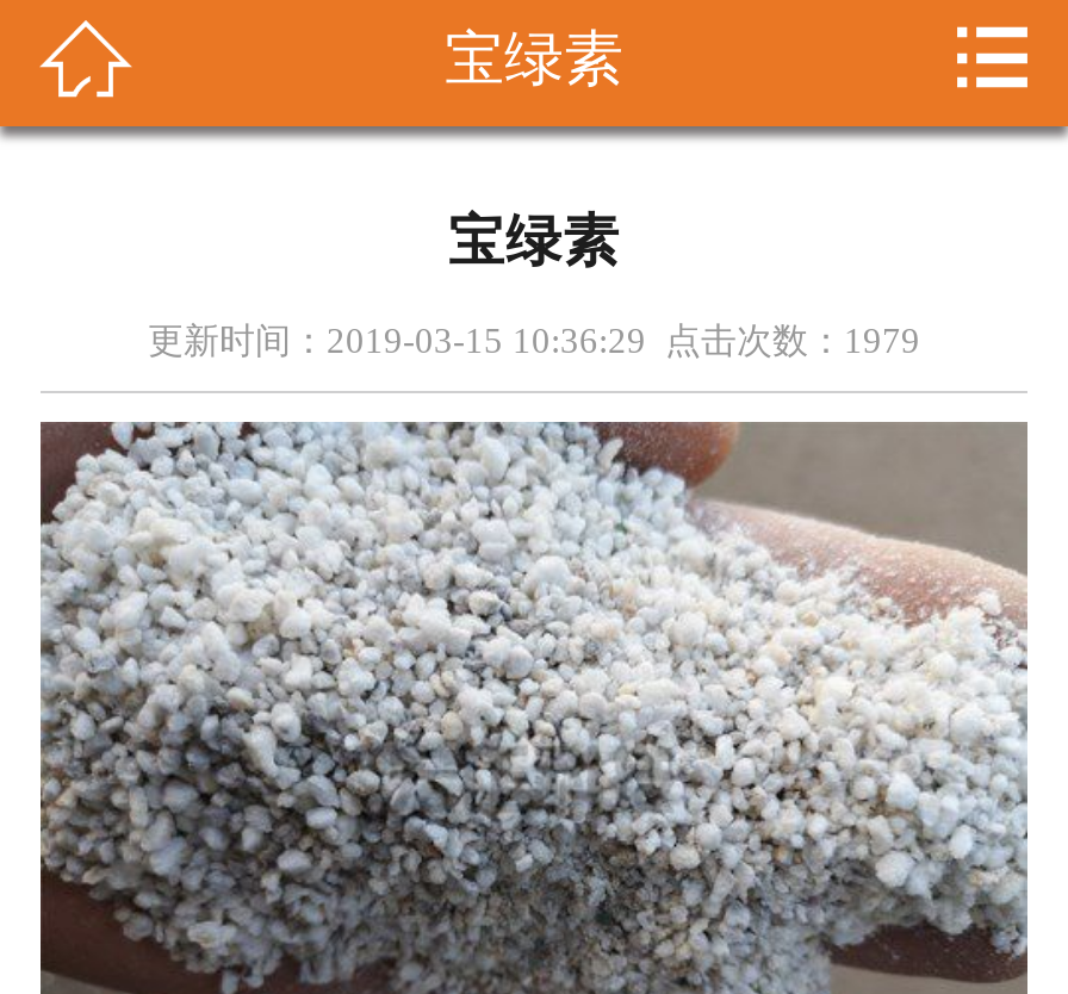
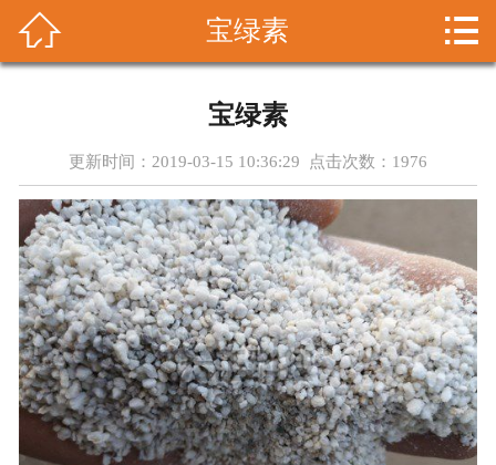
- 更新时间：2019-03-15 10:36:29 点击次数：1979
+ 更新时间：2019-03-15 10:36:29 点击次数：1976
